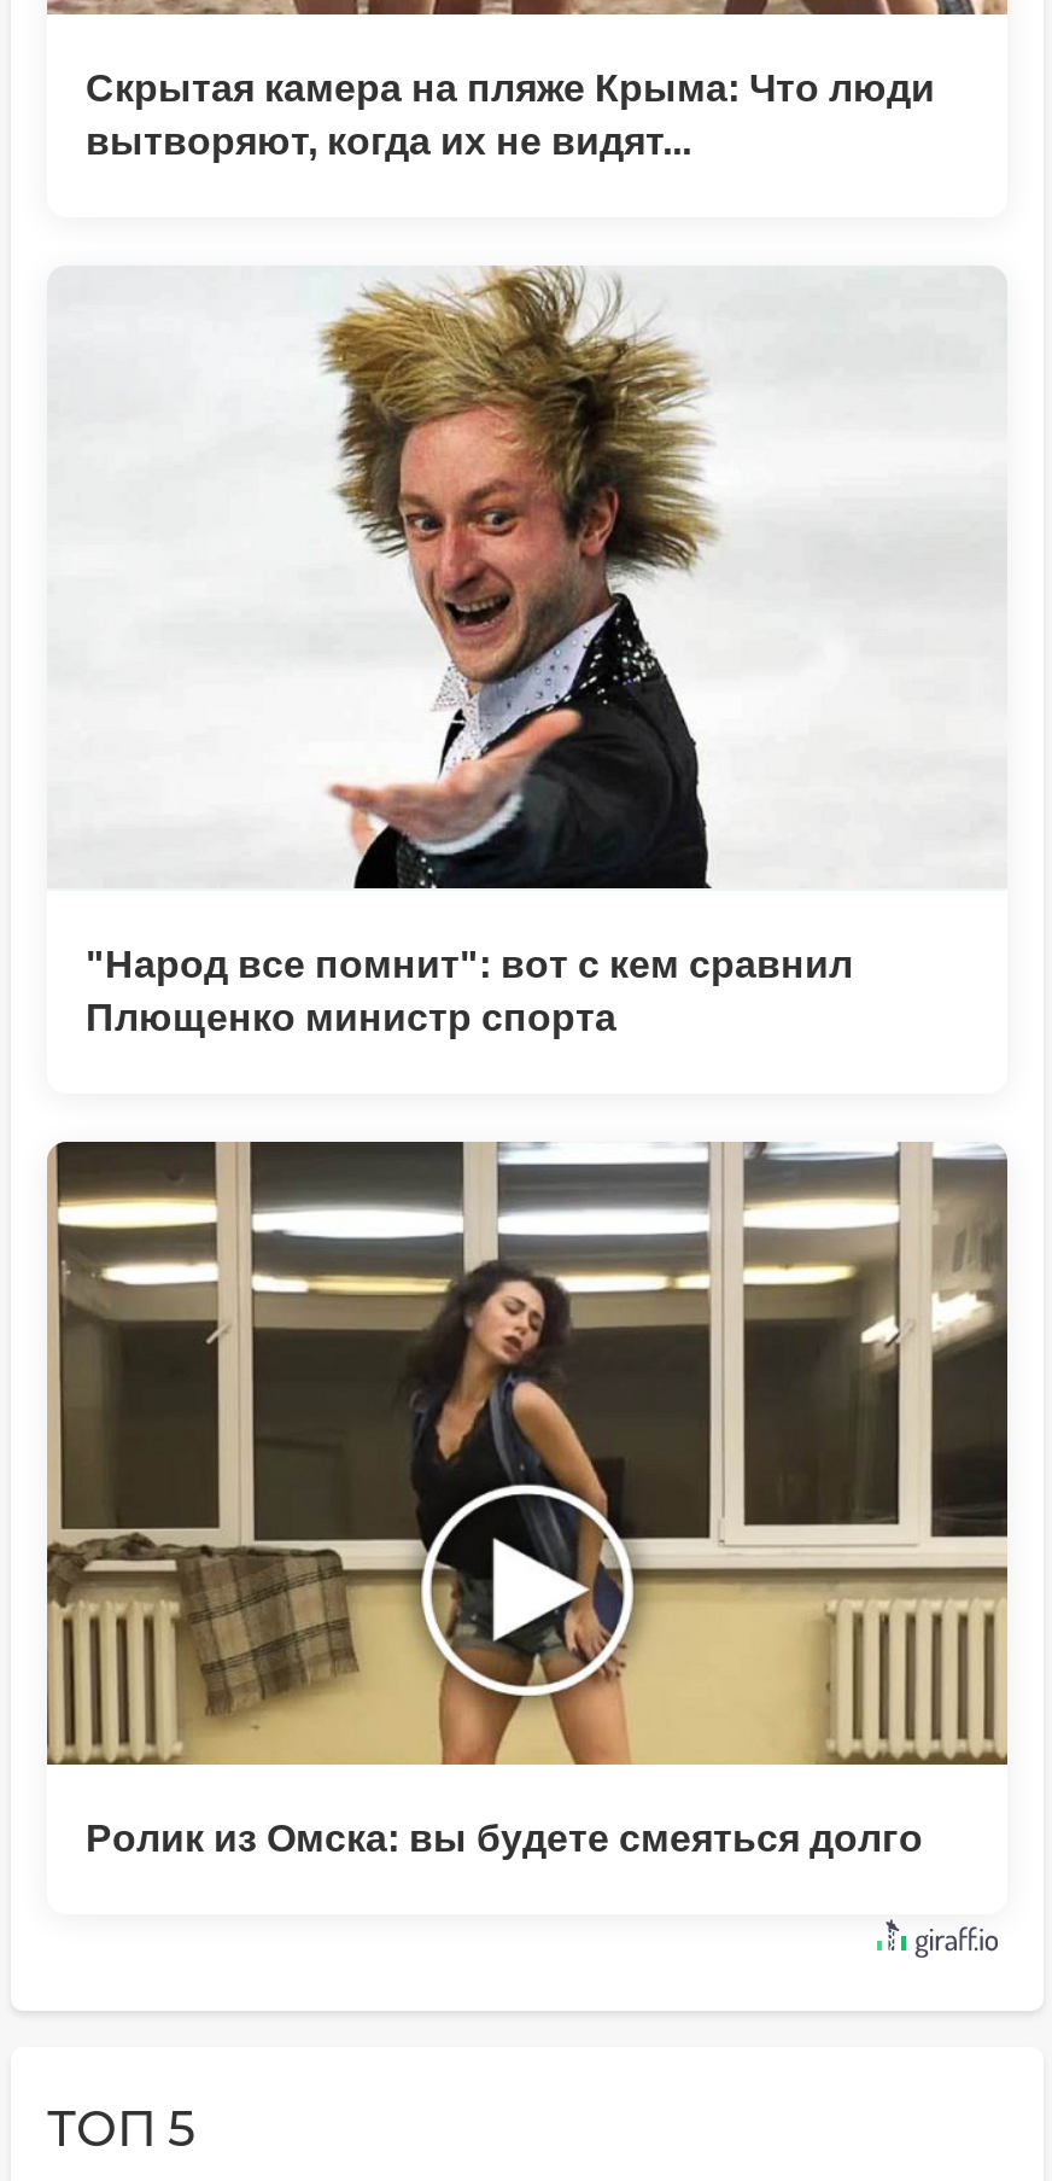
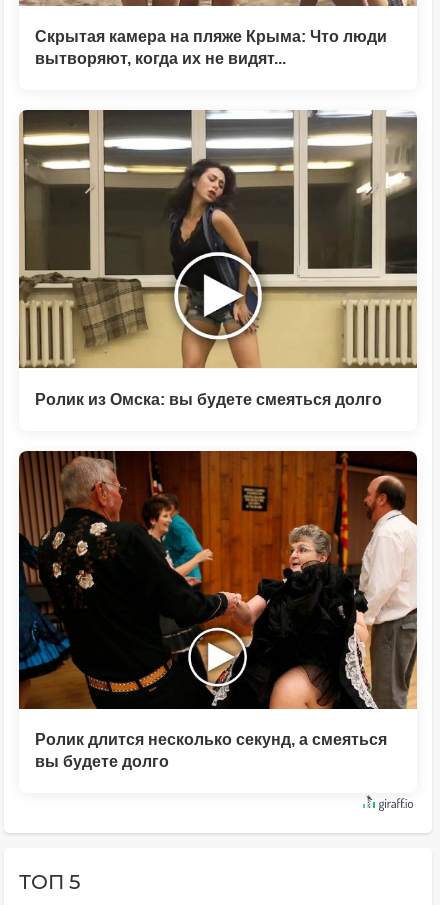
- [image]
- "Народ все помнит": вот с кем сравнил
- Плющенко министр спорта

moved up: [image] | Ролик из Омска: вы будете смеяться долго

+ [image]
+ Ролик длится несколько секунд, а смеяться
+ вы будете долго
